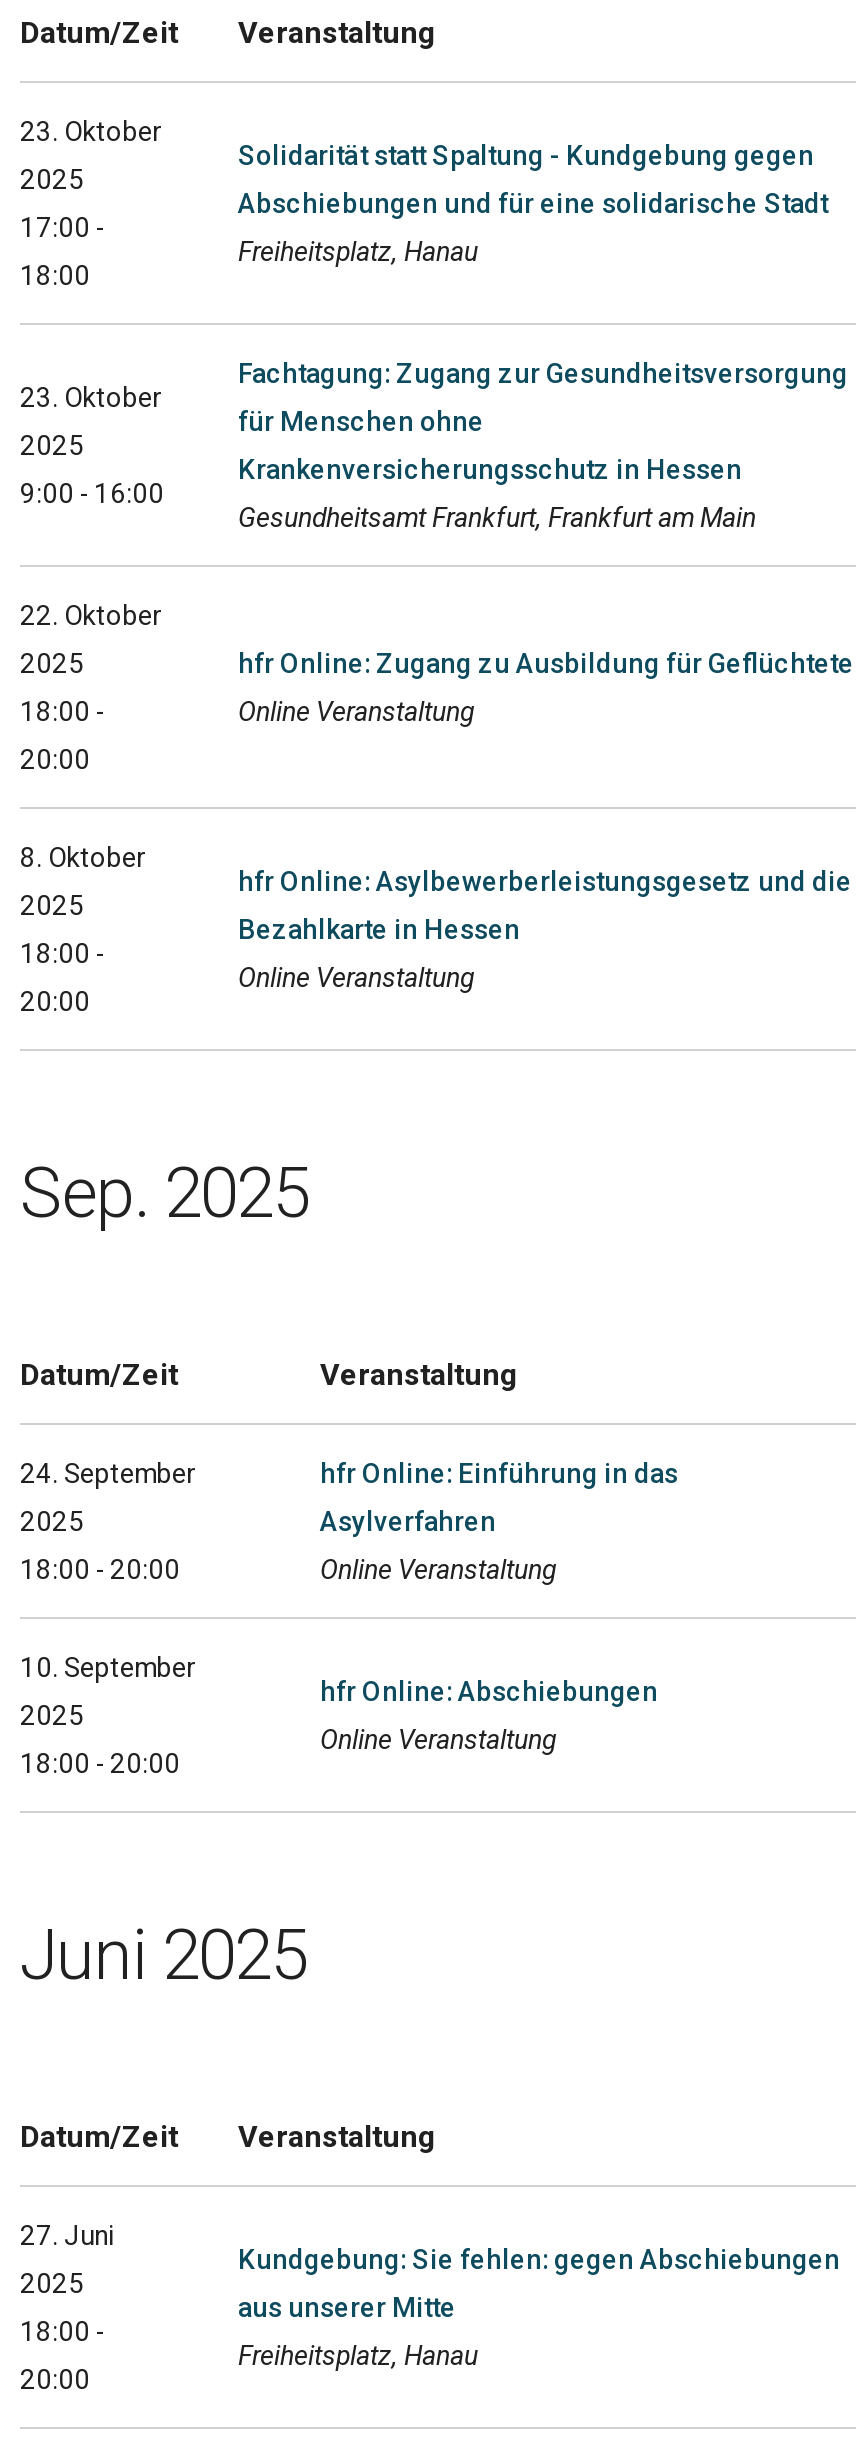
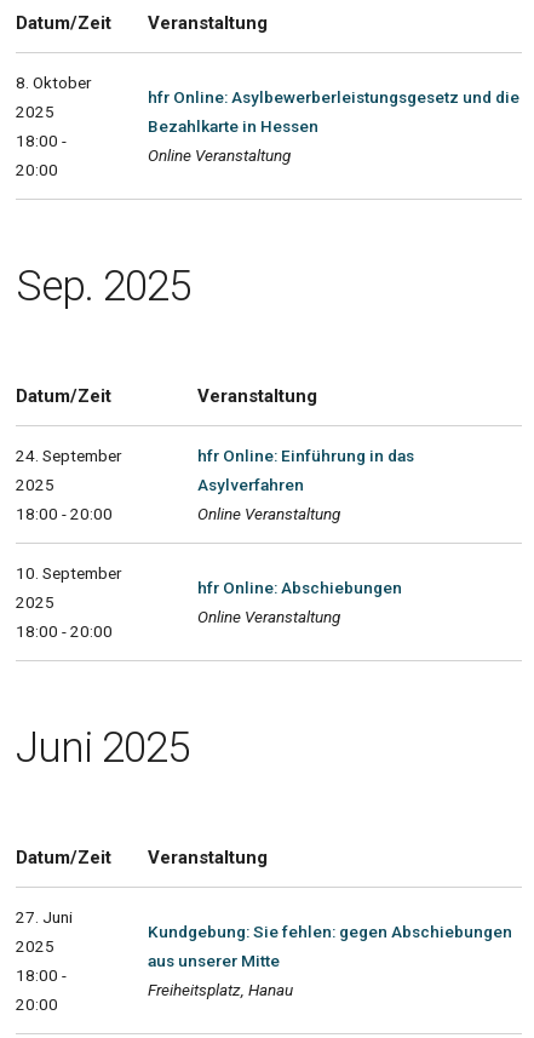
- 23. Oktober
- 2025
- 17:00 -
- 18:00

- Solidarität statt Spaltung - Kundgebung gegen
- Abschiebungen und für eine solidarische Stadt
- Freiheitsplatz, Hanau

- Fachtagung: Zugang zur Gesundheitsversorgung
- für Menschen ohne
- Krankenversicherungsschutz in Hessen
- Gesundheitsamt Frankfurt, Frankfurt am Main
- 22. Oktober
- 2025
- 18:00 -
- 20:00

- 23. Oktober
- 2025
- 9:00 - 16:00

- hfr Online: Zugang zu Ausbildung für Geflüchtete
- Online Veranstaltung
